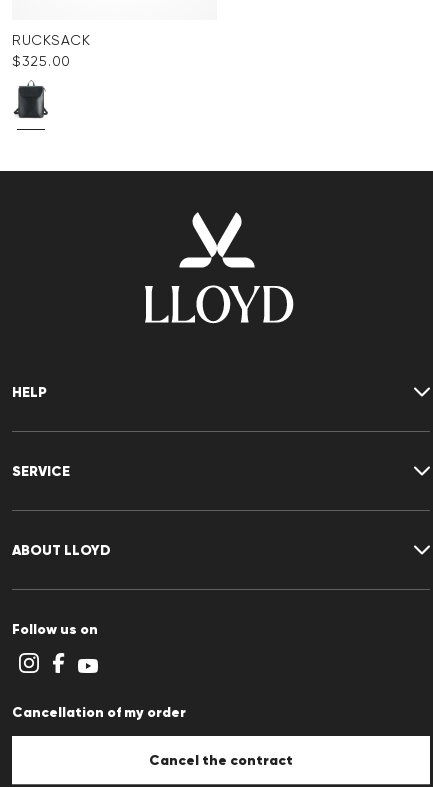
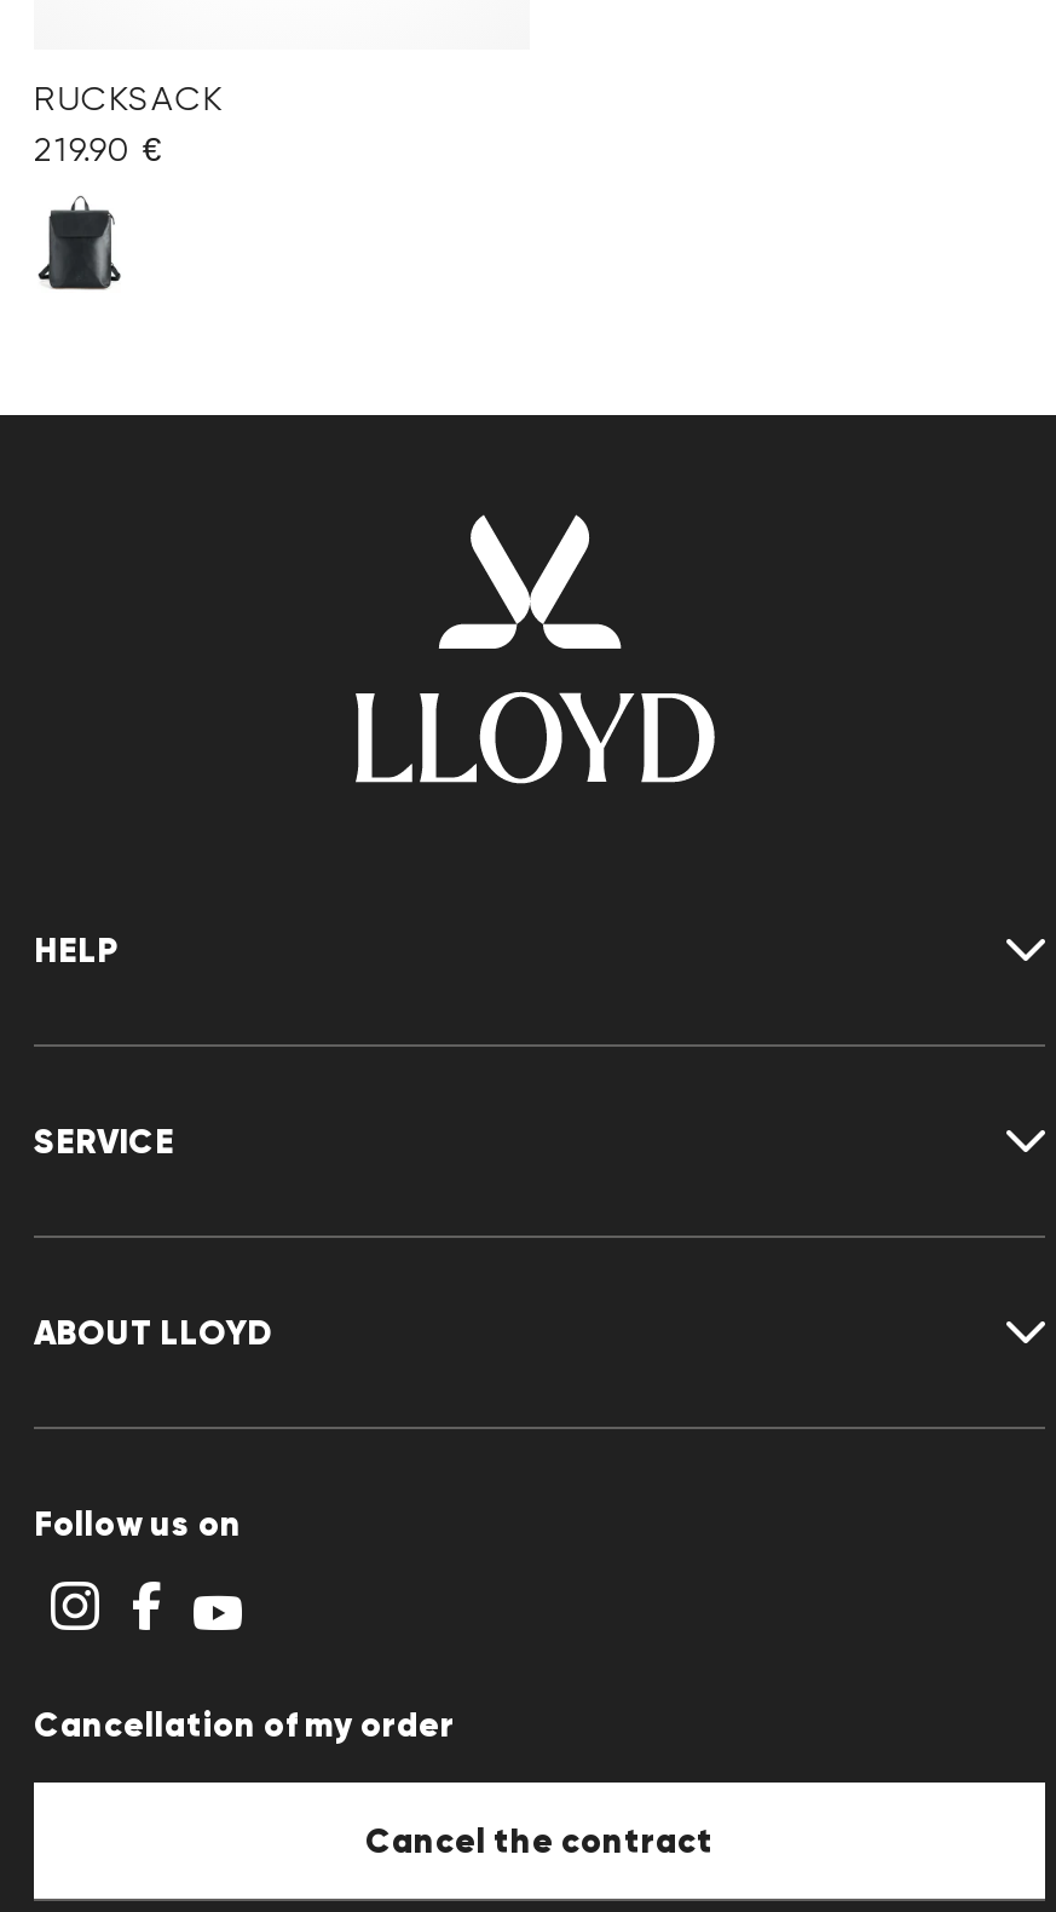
- $‌325.00
+ 219.90 €
